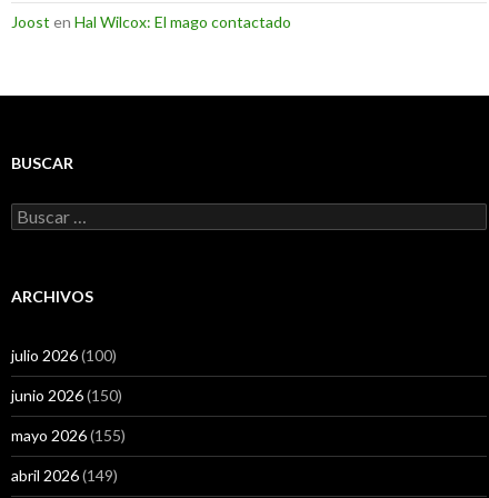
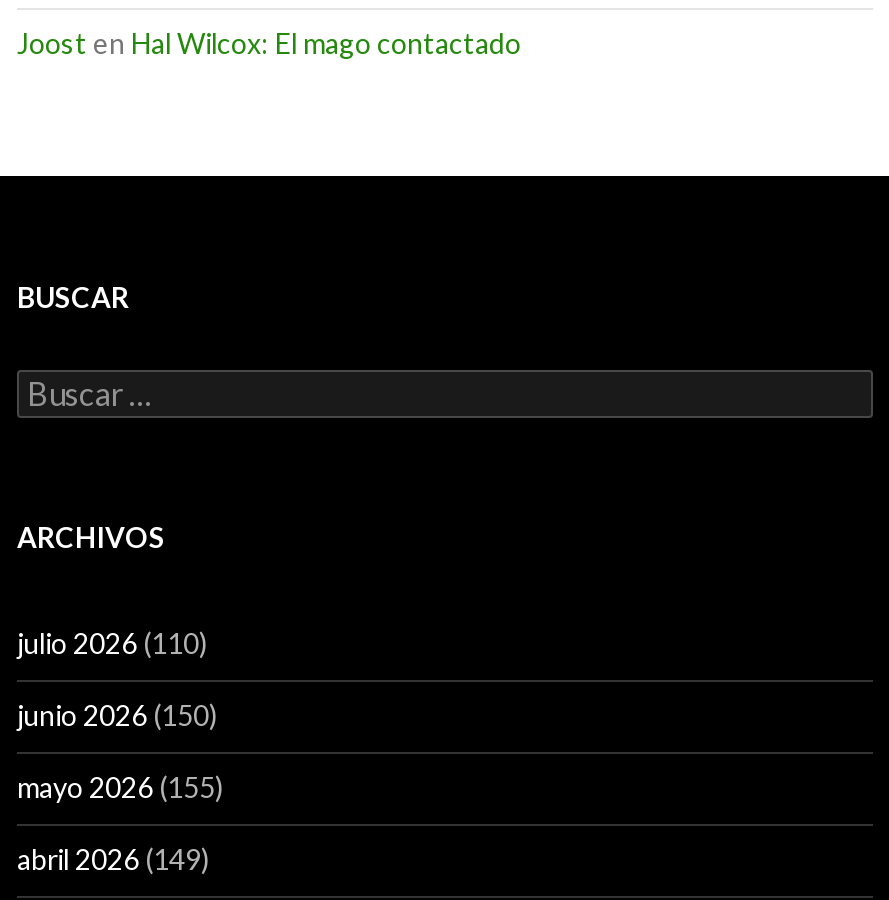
- julio 2026 (100)
+ julio 2026 (110)
